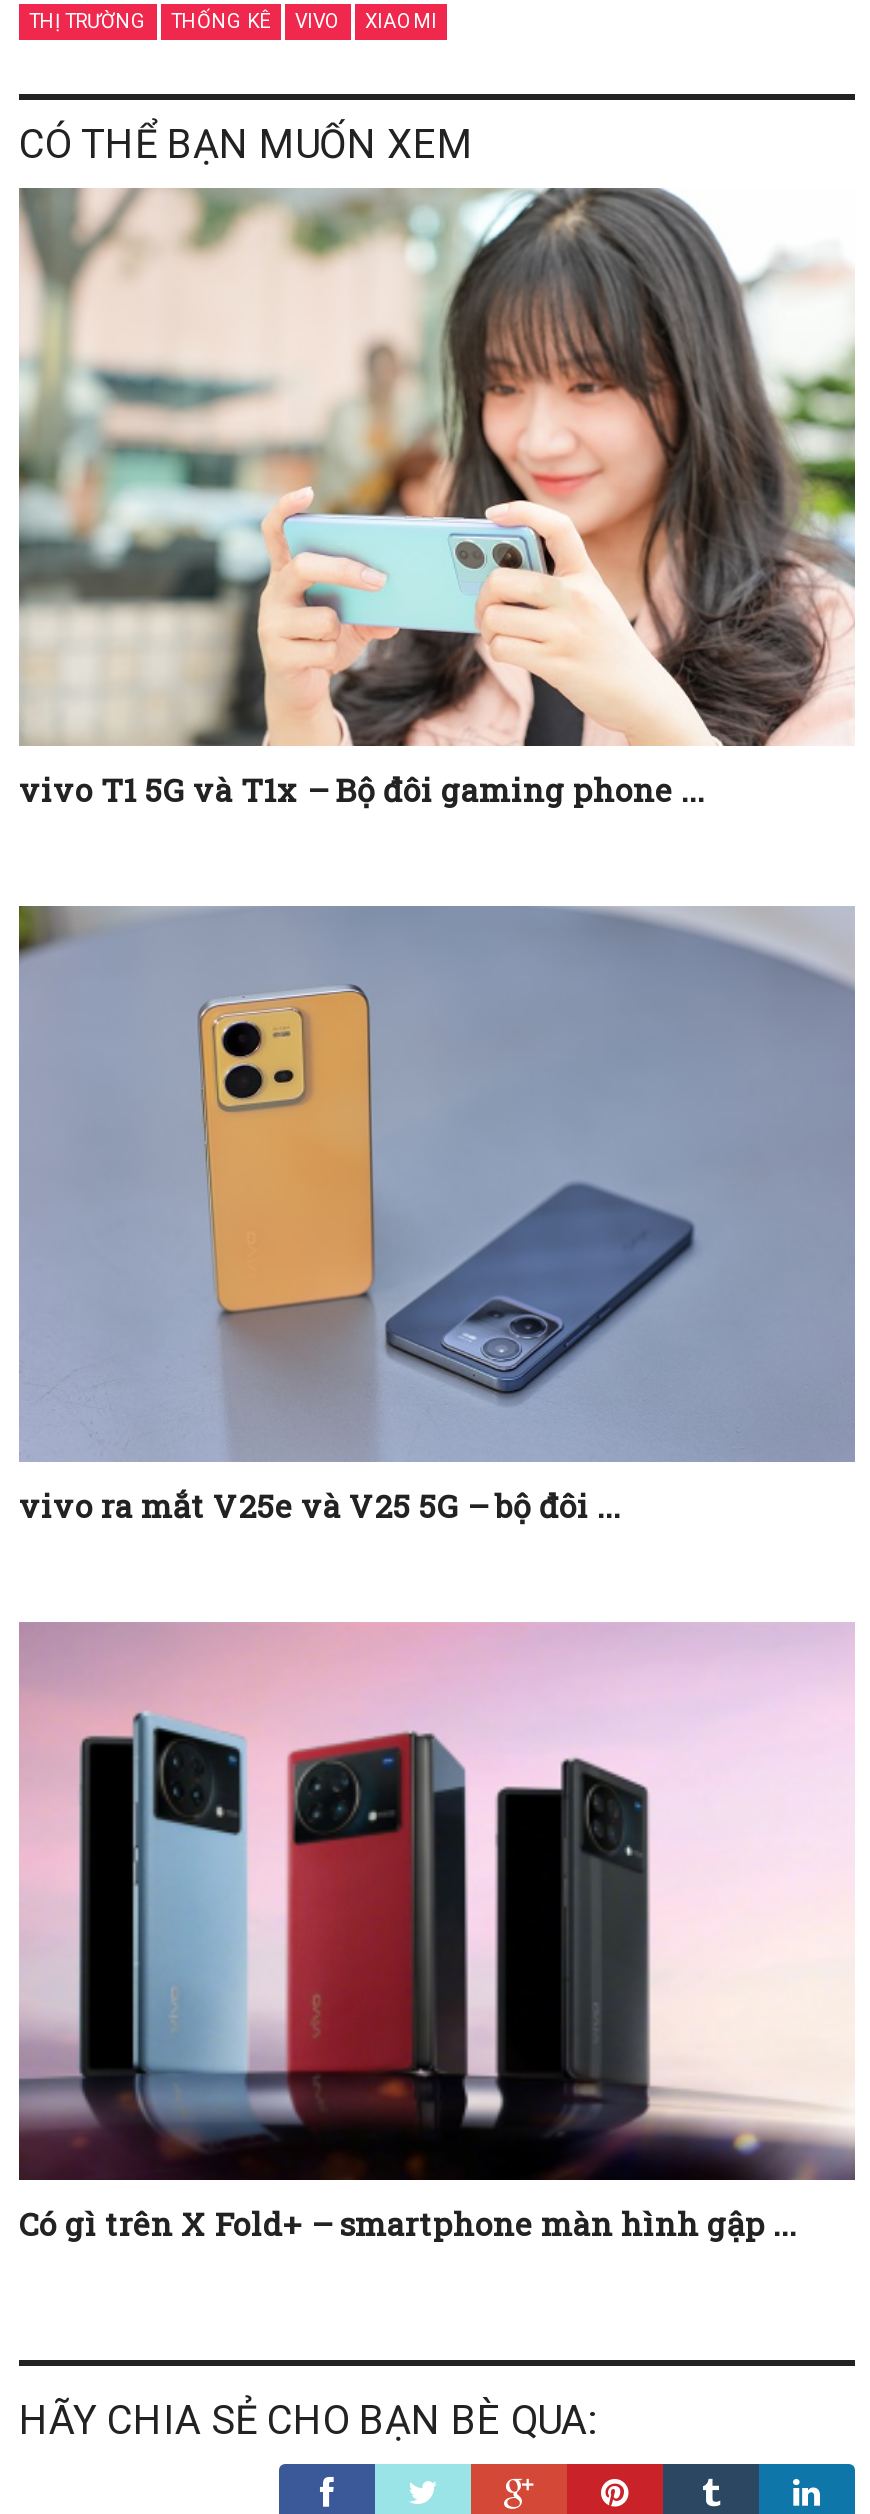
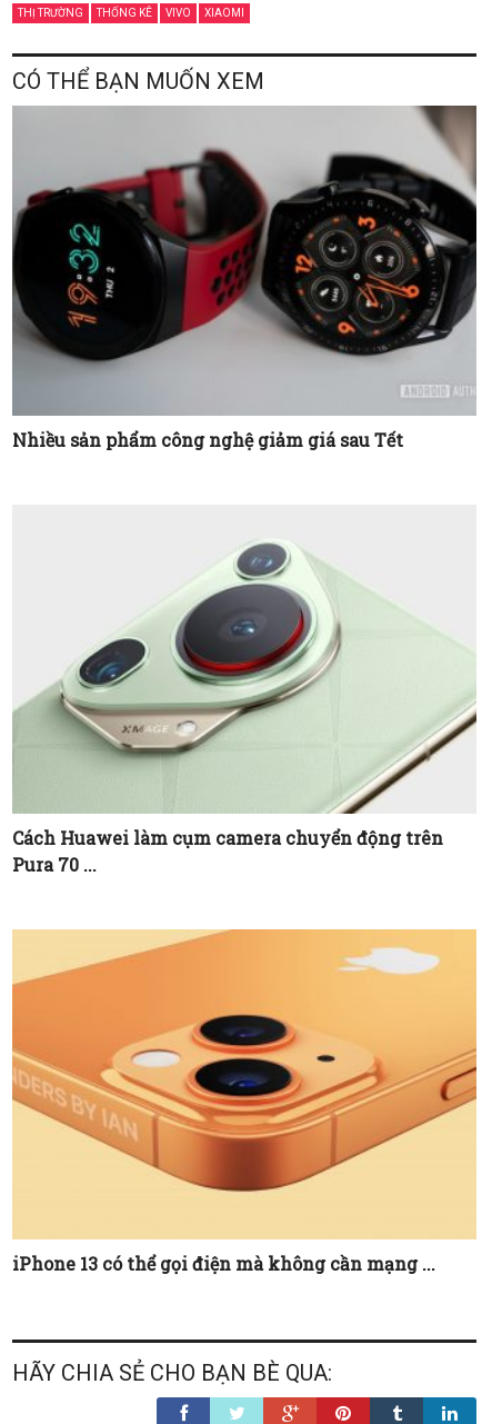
- [image]
- vivo T1 5G và T1x – Bộ đôi gaming phone ...
+ [image]
+ Nhiều sản phẩm công nghệ giảm giá sau Tết

- [image]
- vivo ra mắt V25e và V25 5G – bộ đôi ...
+ [image]
+ Cách Huawei làm cụm camera chuyển động trên
+ Pura 70 ...

- [image]
- Có gì trên X Fold+ – smartphone màn hình gập ...
+ [image]
+ iPhone 13 có thể gọi điện mà không cần mạng ...
